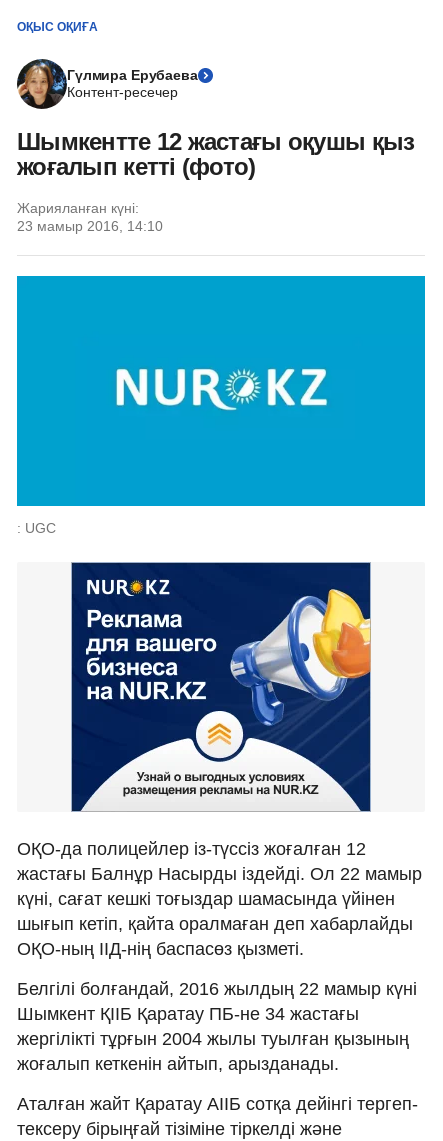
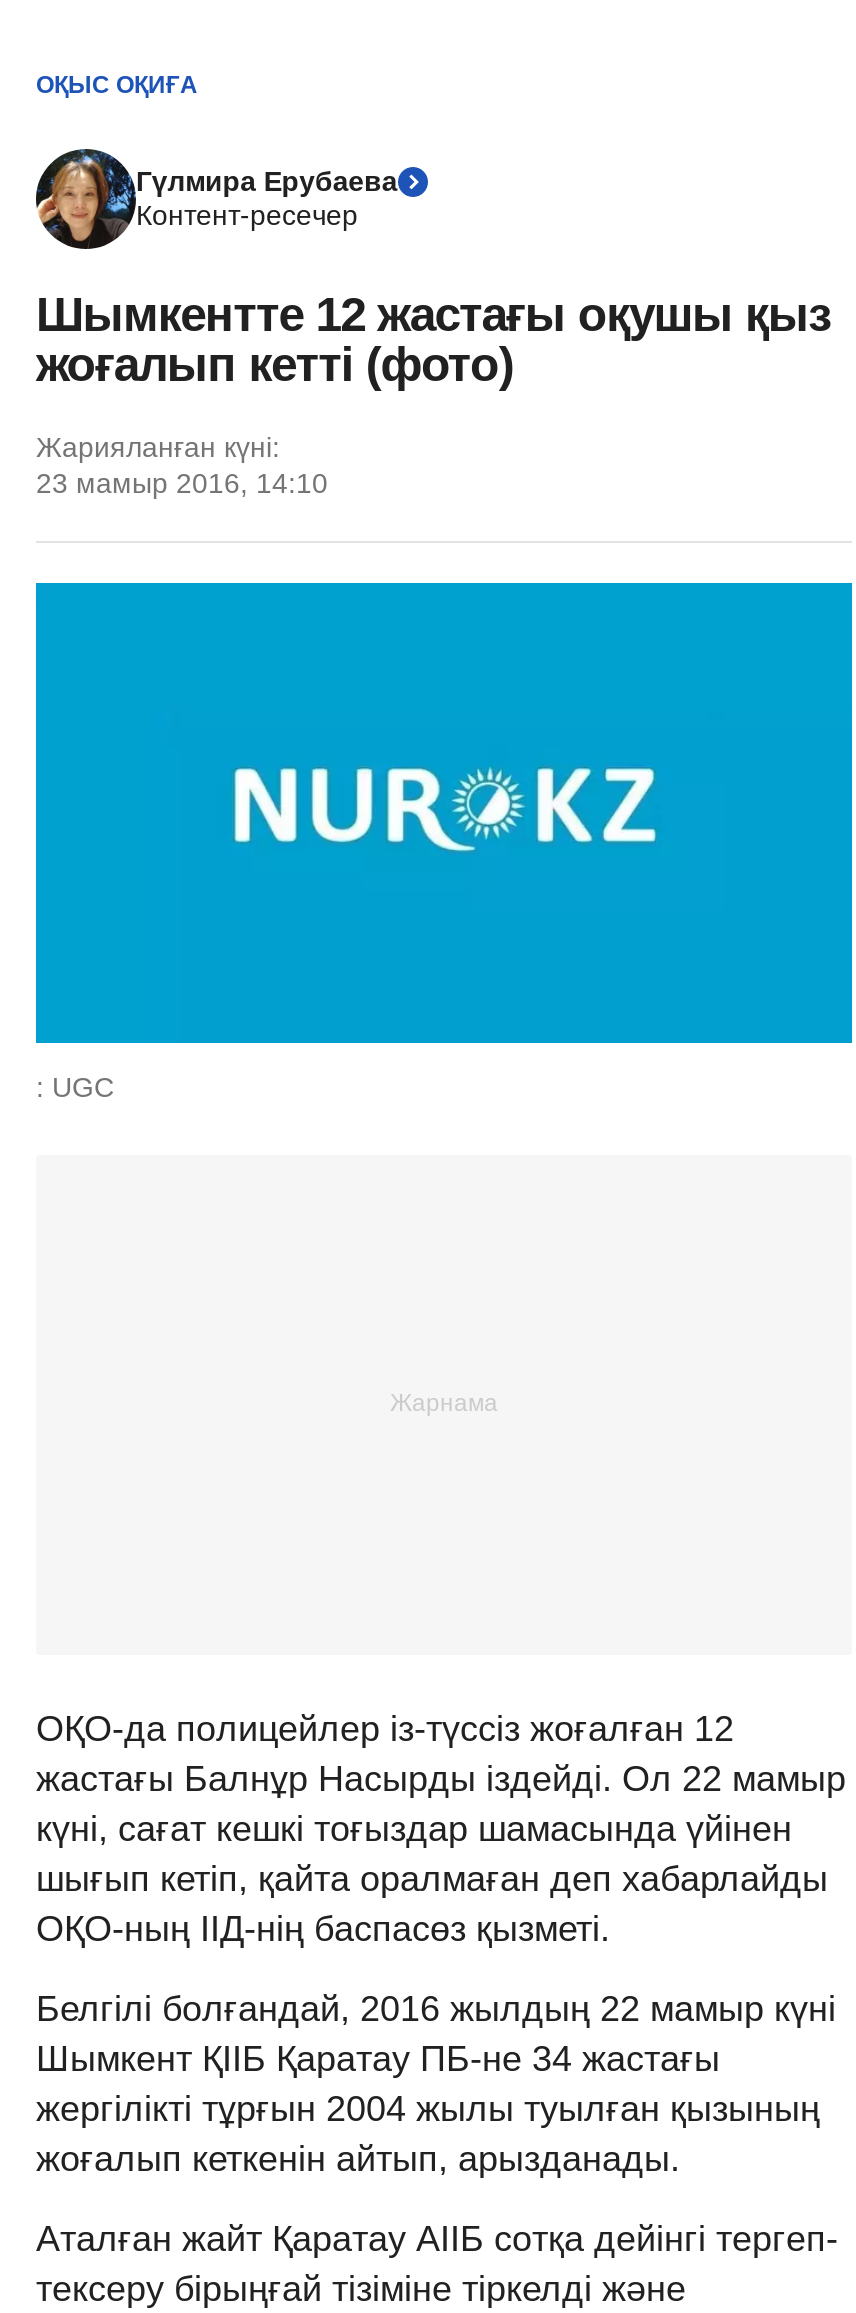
- [image]
